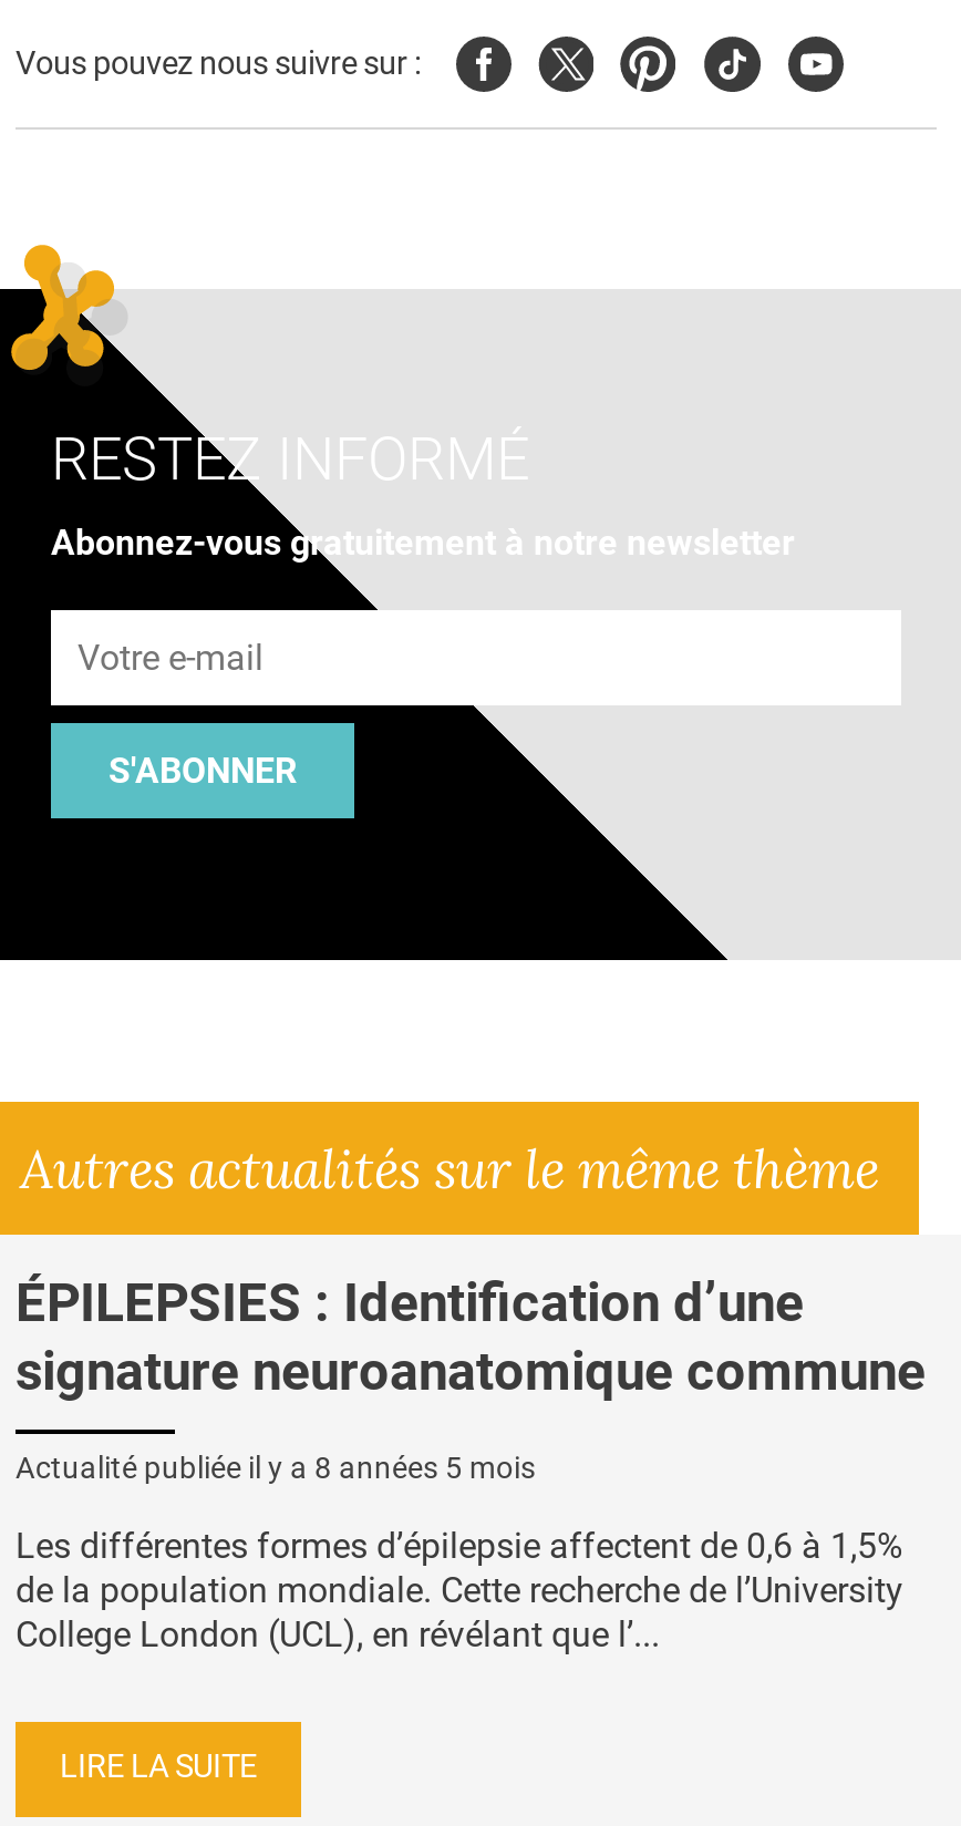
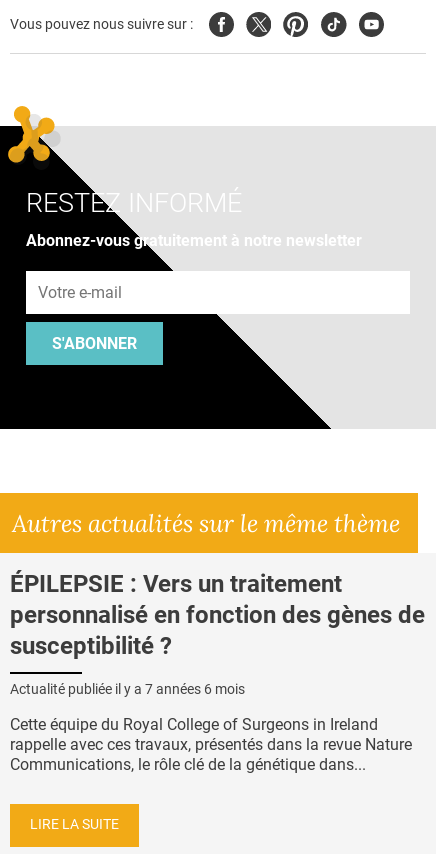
- ÉPILEPSIES : Identification d’une
- signature neuroanatomique commune
+ ÉPILEPSIE : Vers un traitement
+ personnalisé en fonction des gènes de
+ susceptibilité ?

- Actualité publiée il y a 8 années 5 mois
+ Actualité publiée il y a 7 années 6 mois

- Les différentes formes d’épilepsie affectent de 0,6 à 1,5%
- de la population mondiale. Cette recherche de l’University
- College London (UCL), en révélant que l’...
+ Cette équipe du Royal College of Surgeons in Ireland
+ rappelle avec ces travaux, présentés dans la revue Nature
+ Communications, le rôle clé de la génétique dans...
